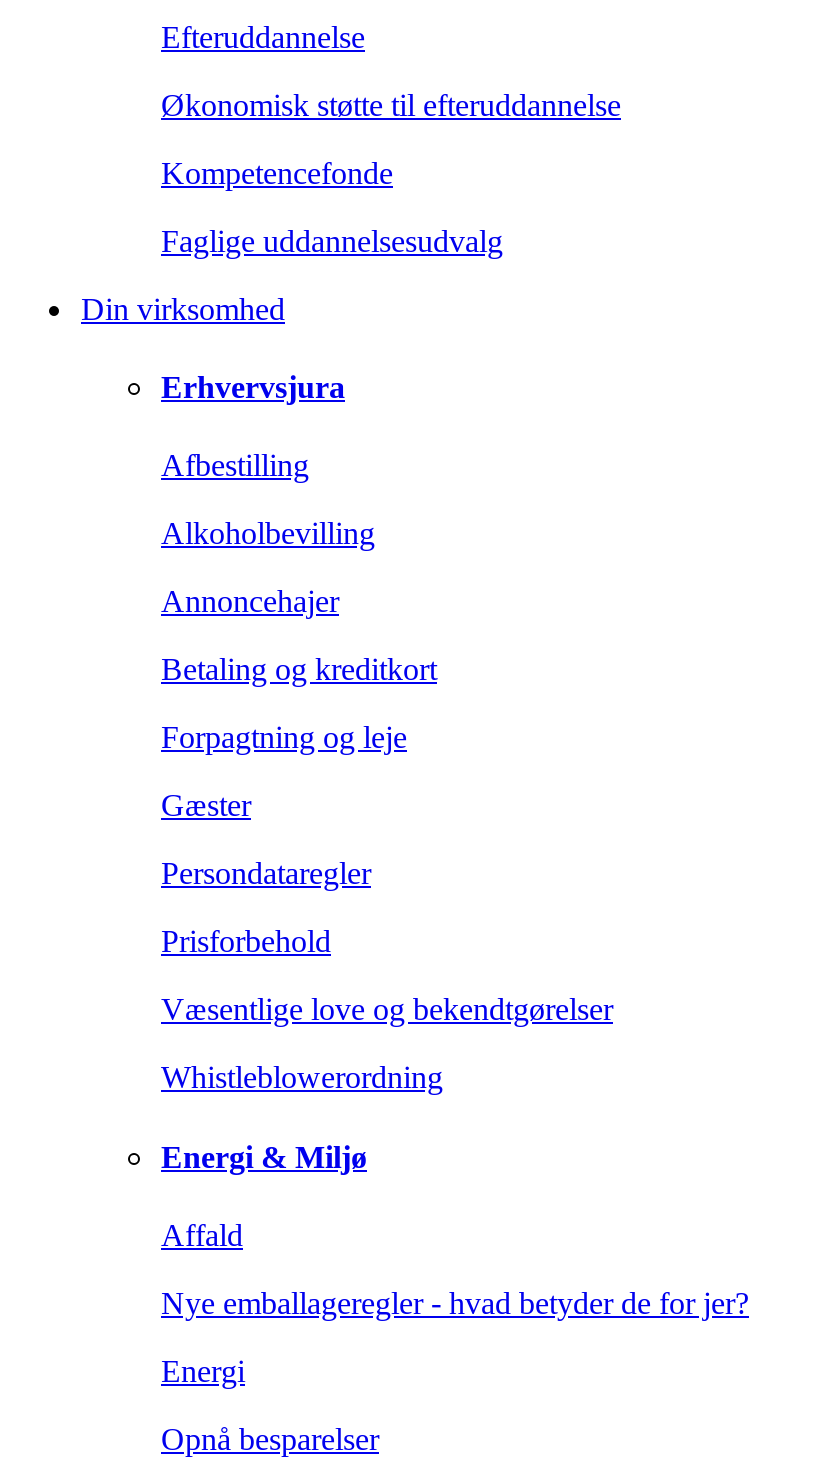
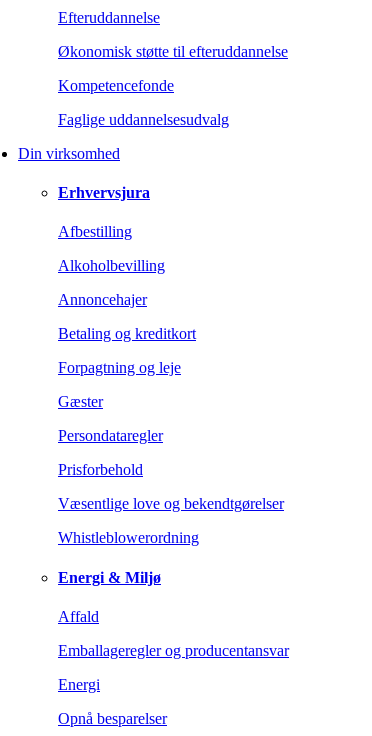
- Nye emballageregler - hvad betyder de for jer?
+ Emballageregler og producentansvar
